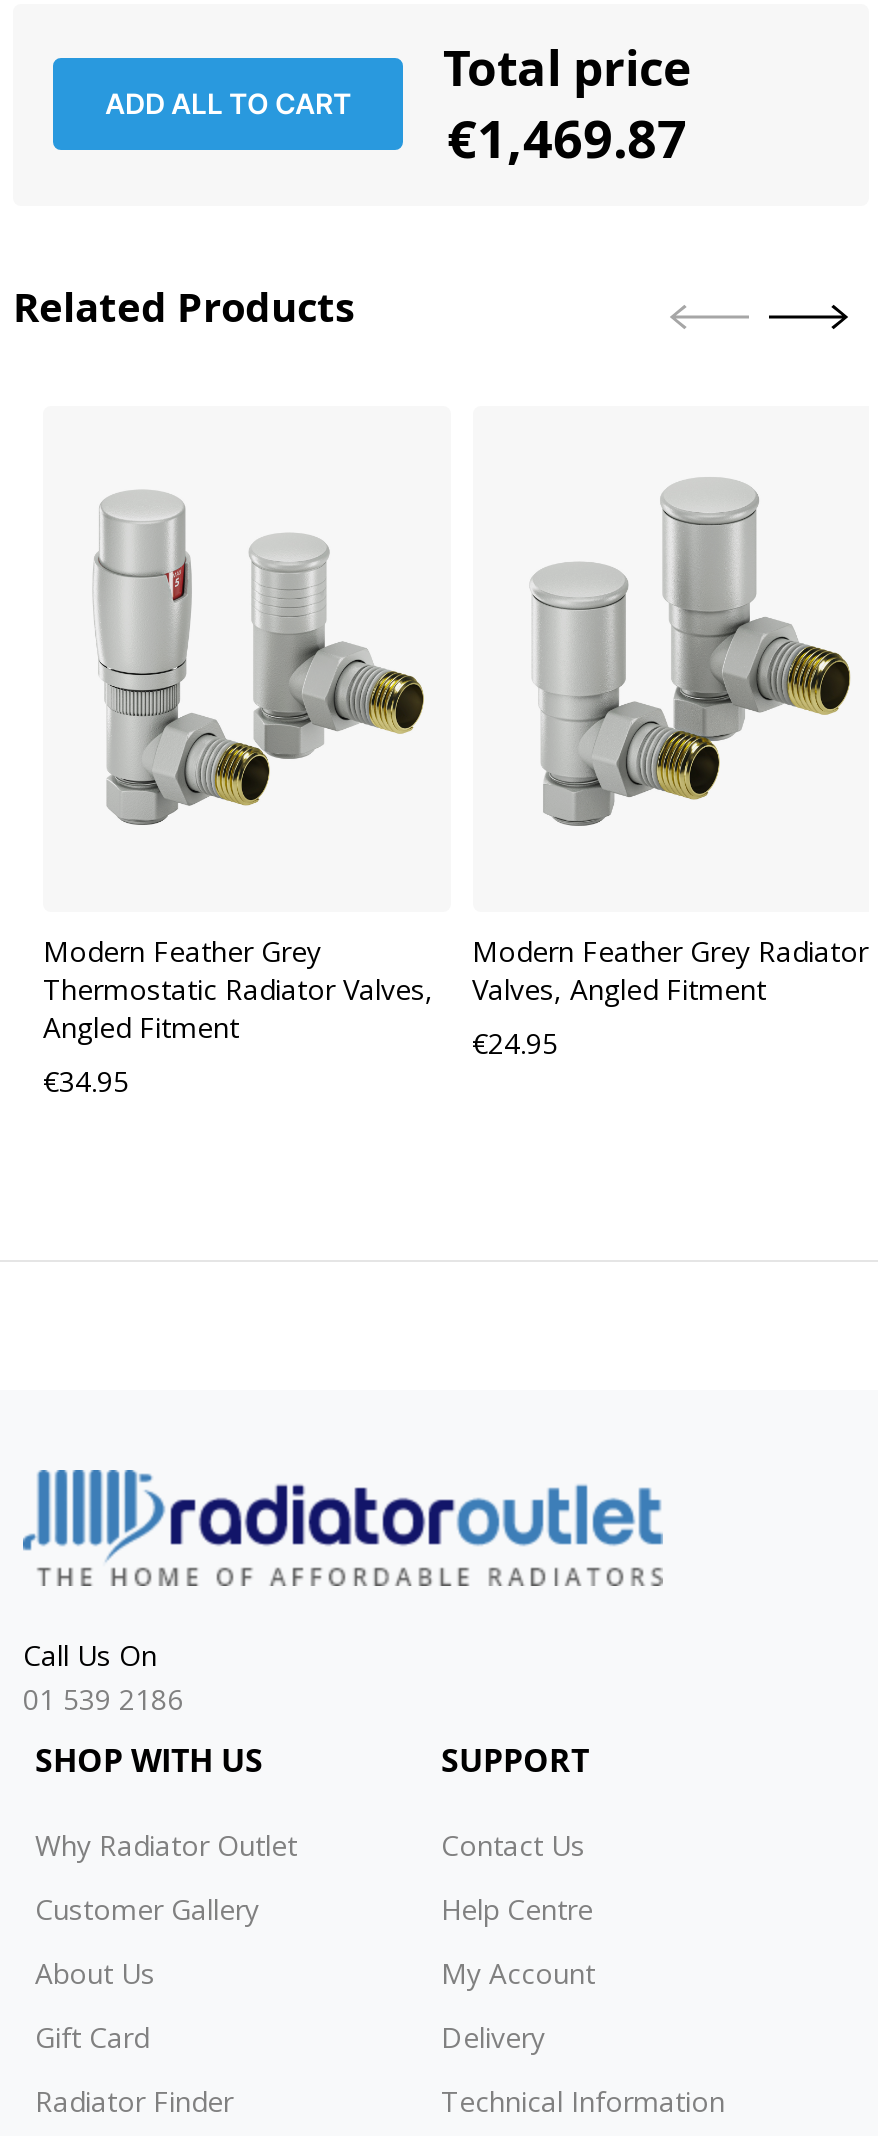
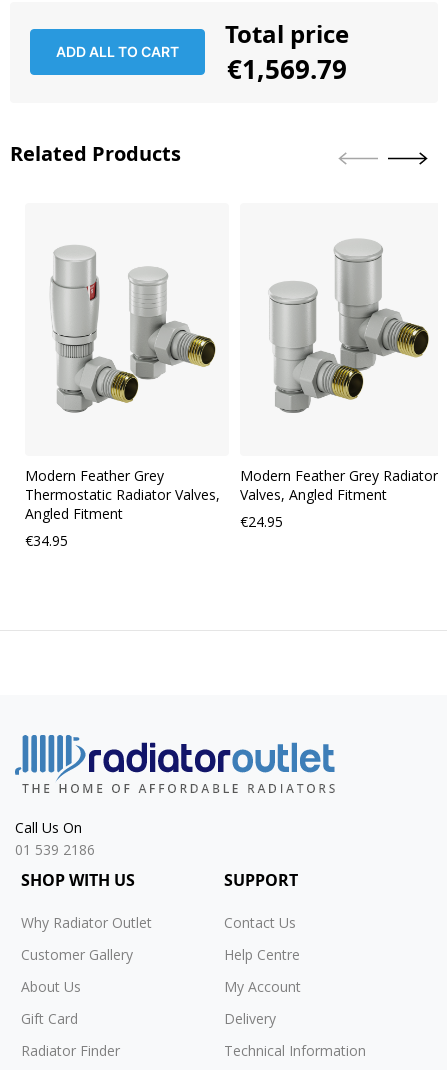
- €1,469.87
+ €1,569.79
